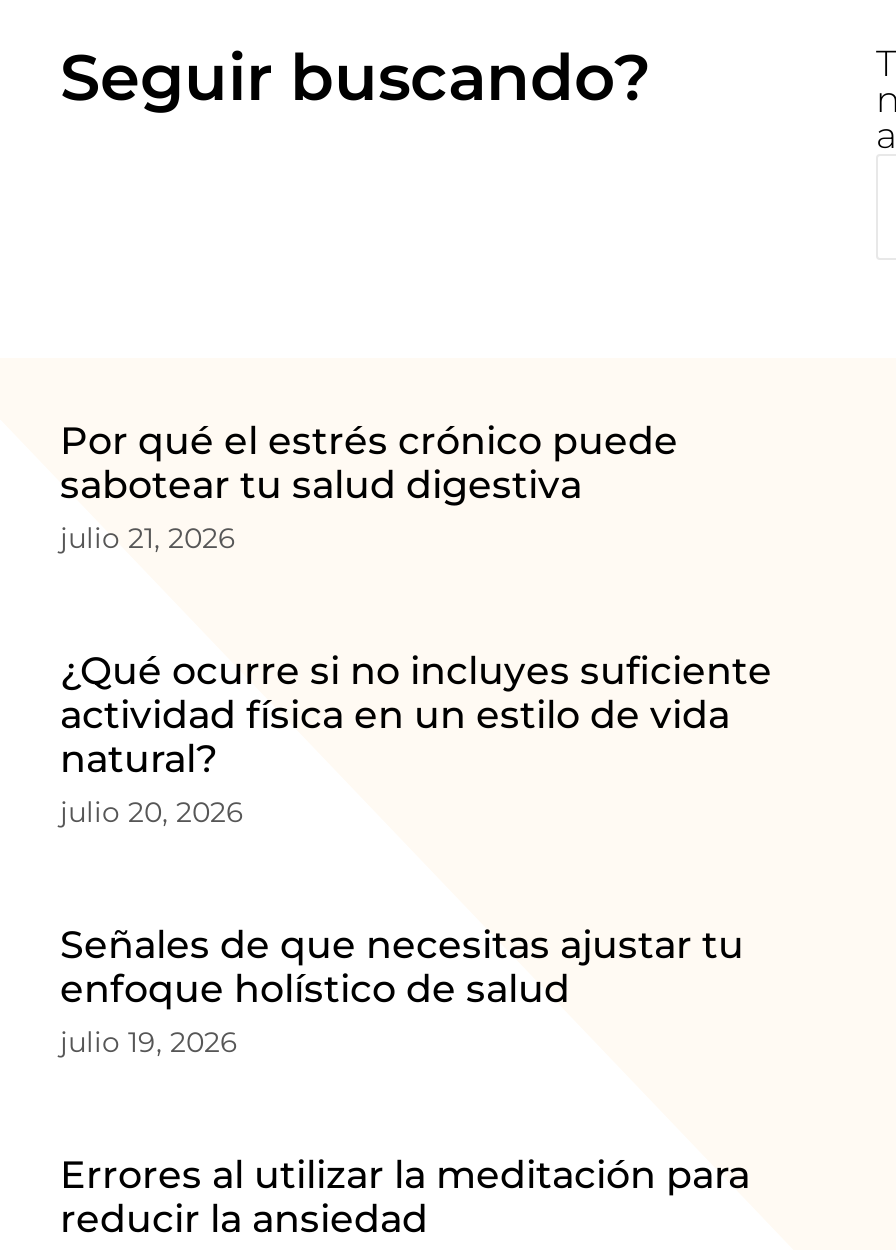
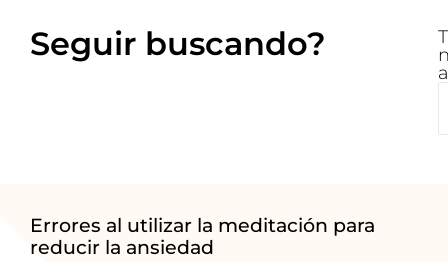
- Por qué el estrés crónico puede
- sabotear tu salud digestiva
- julio 21, 2026
- ¿Qué ocurre si no incluyes suficiente
- actividad física en un estilo de vida
- natural?
- julio 20, 2026
- Señales de que necesitas ajustar tu
- enfoque holístico de salud
- julio 19, 2026
